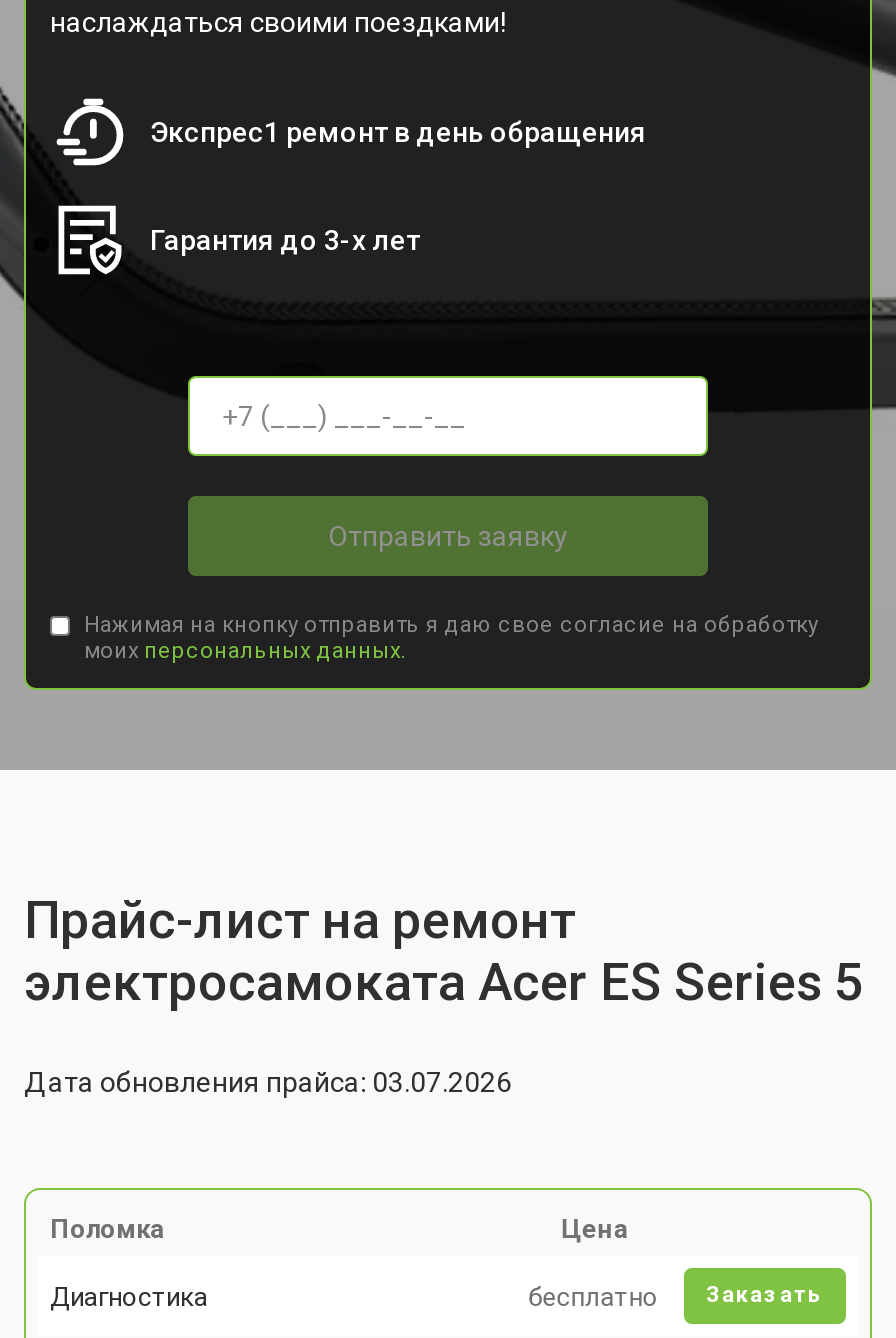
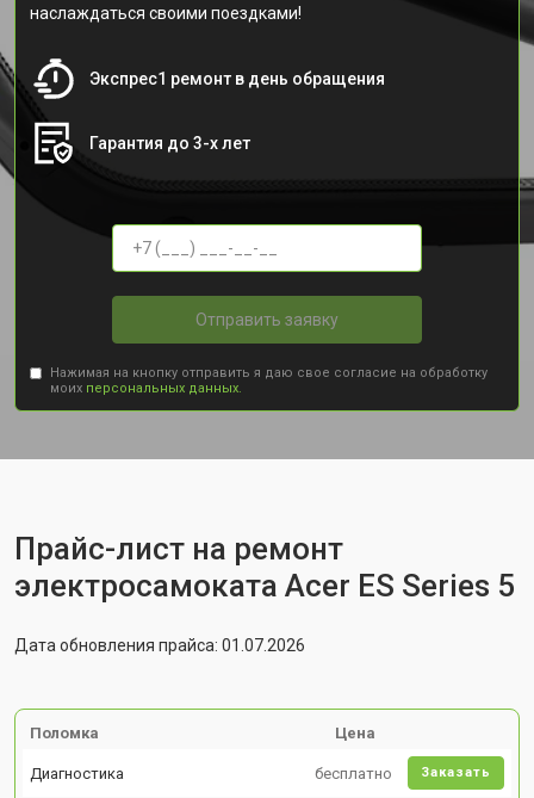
- Дата обновления прайса: 03.07.2026
+ Дата обновления прайса: 01.07.2026
